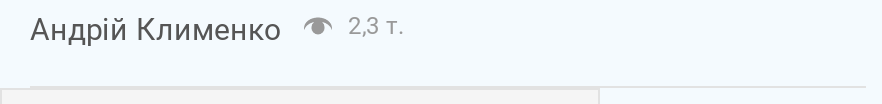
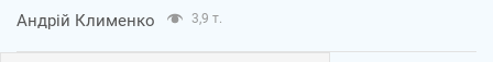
- 2,3 т.
+ 3,9 т.
